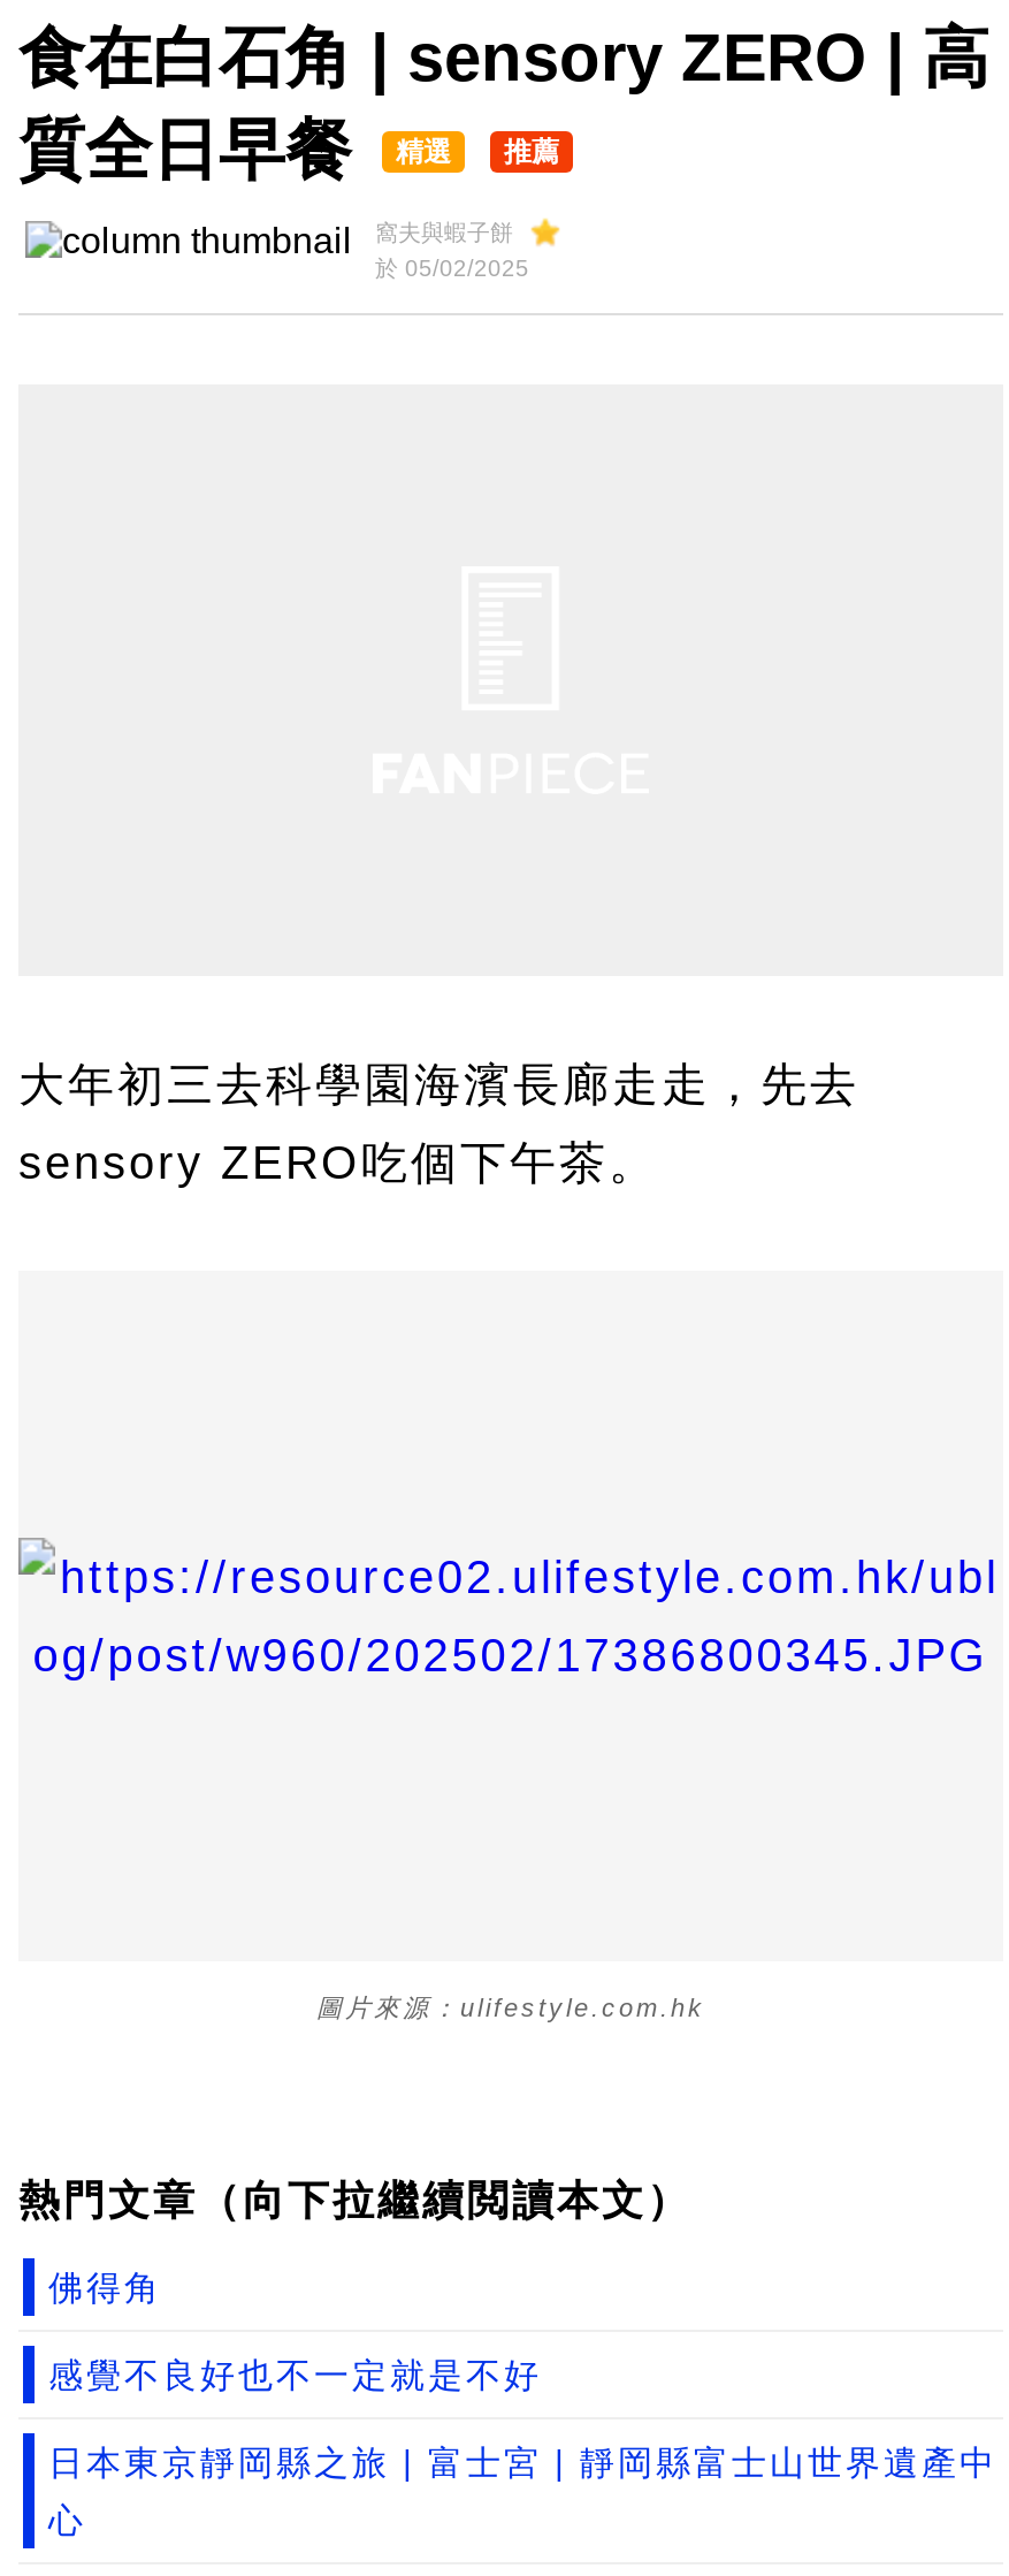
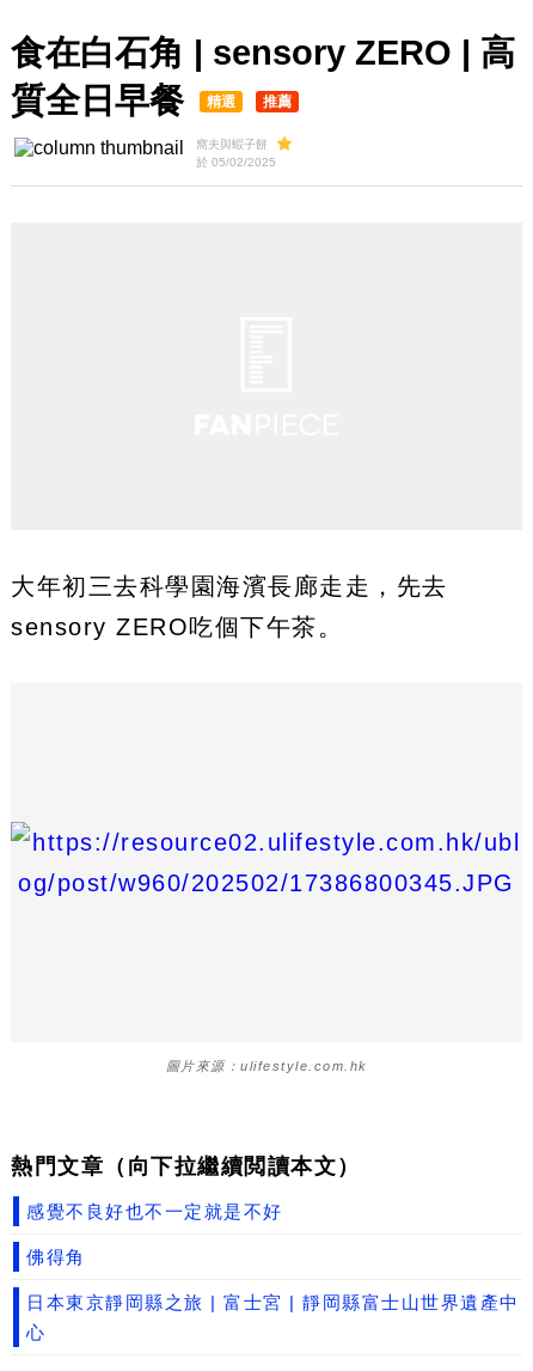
moved down: 佛得角

moved up: 感覺不良好也不一定就是不好
